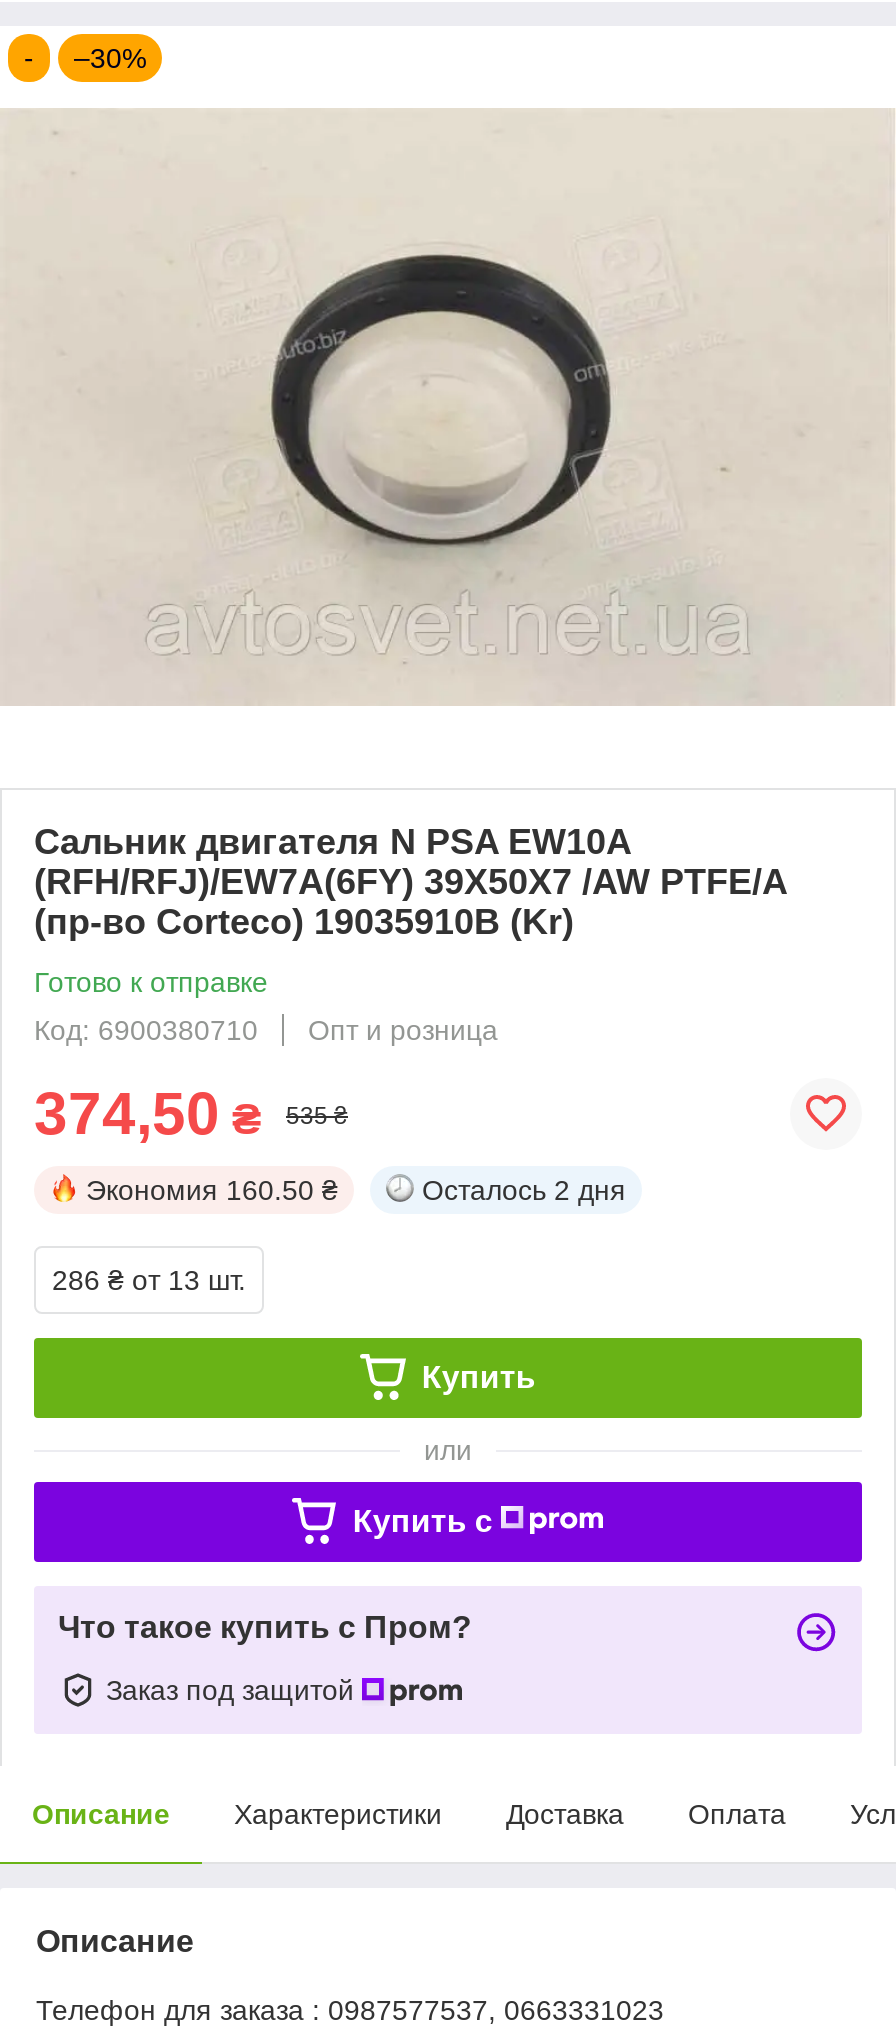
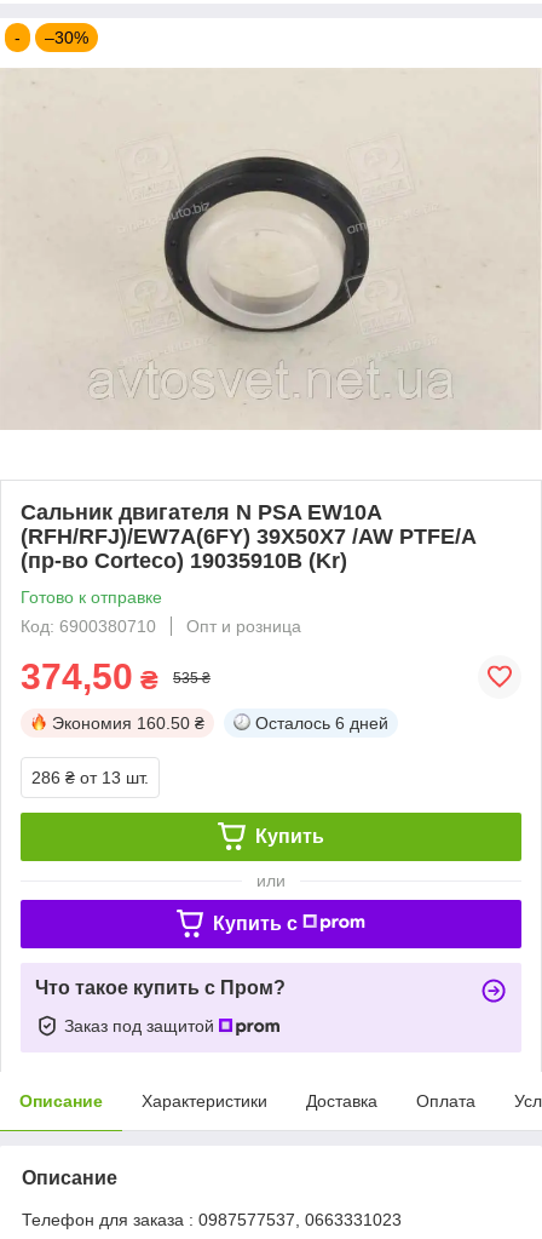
- Осталось 2 дня
+ Осталось 6 дней
